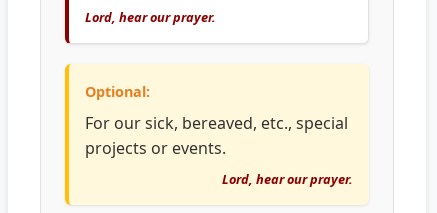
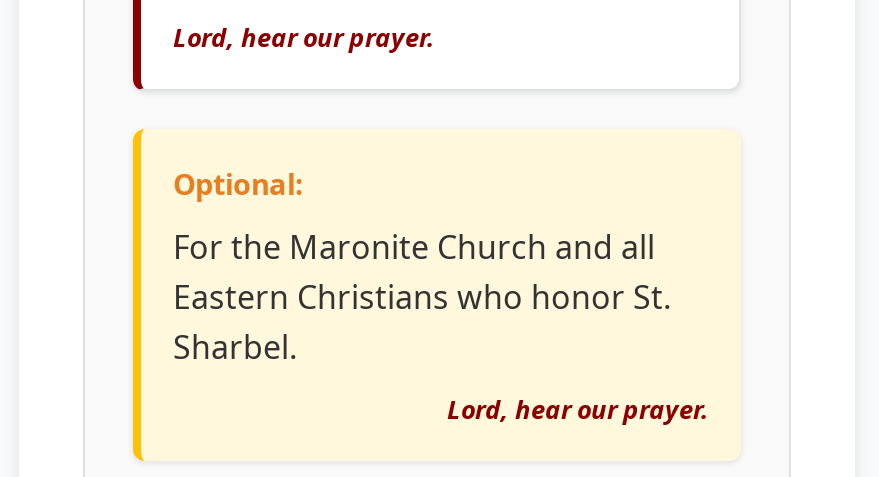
- For our sick, bereaved, etc., special
- projects or events.
+ For the Maronite Church and all
+ Eastern Christians who honor St.
+ Sharbel.
